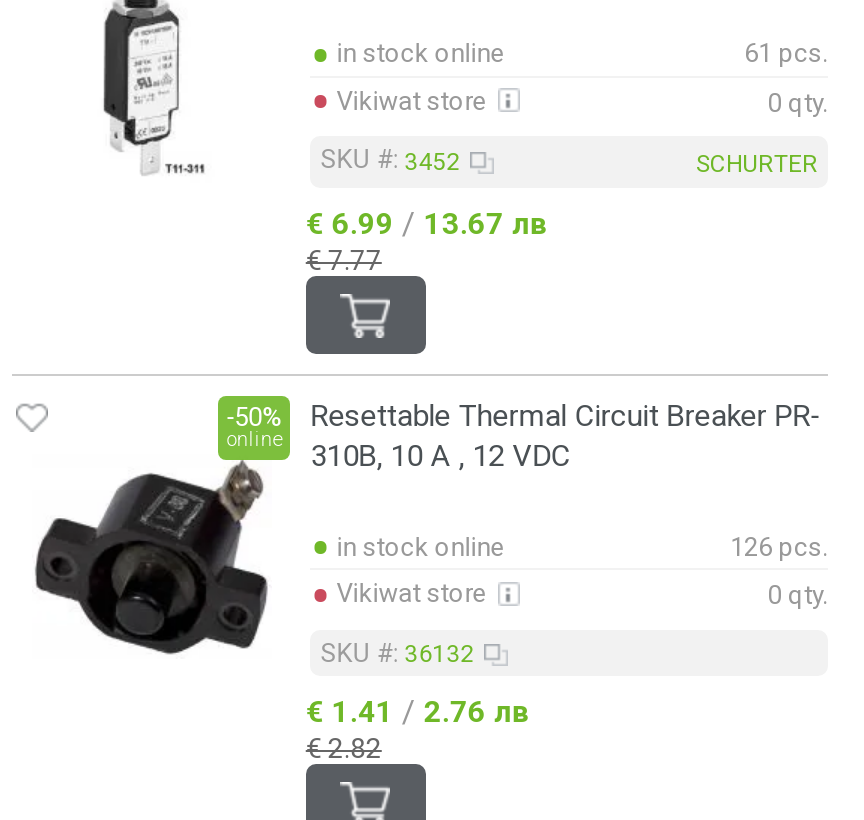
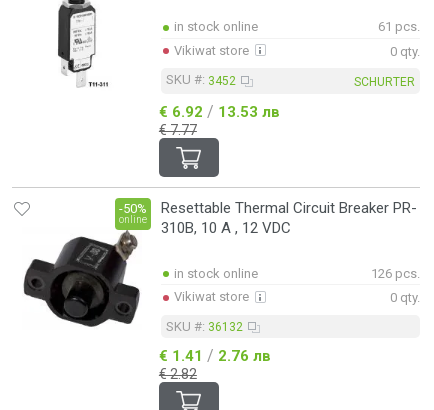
- € 6.99 / 13.67 лв
+ € 6.92 / 13.53 лв
